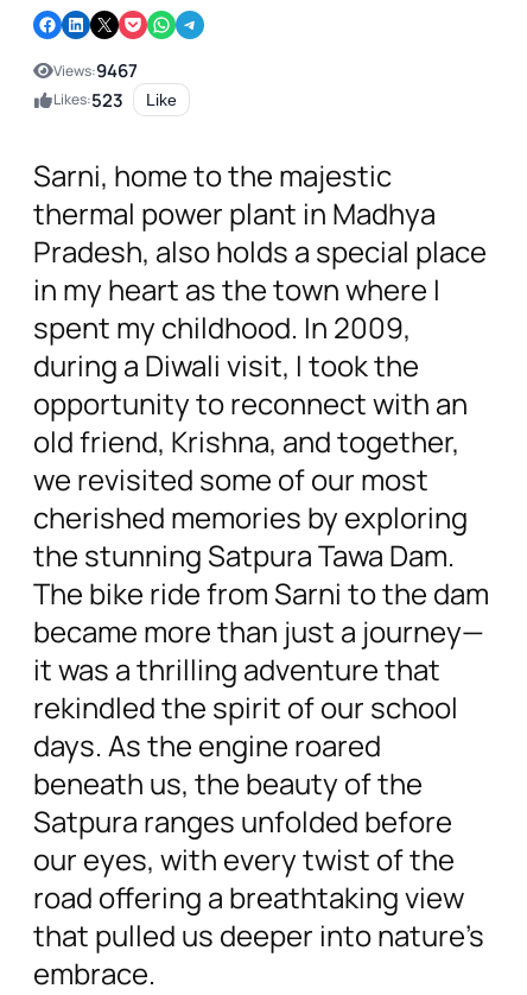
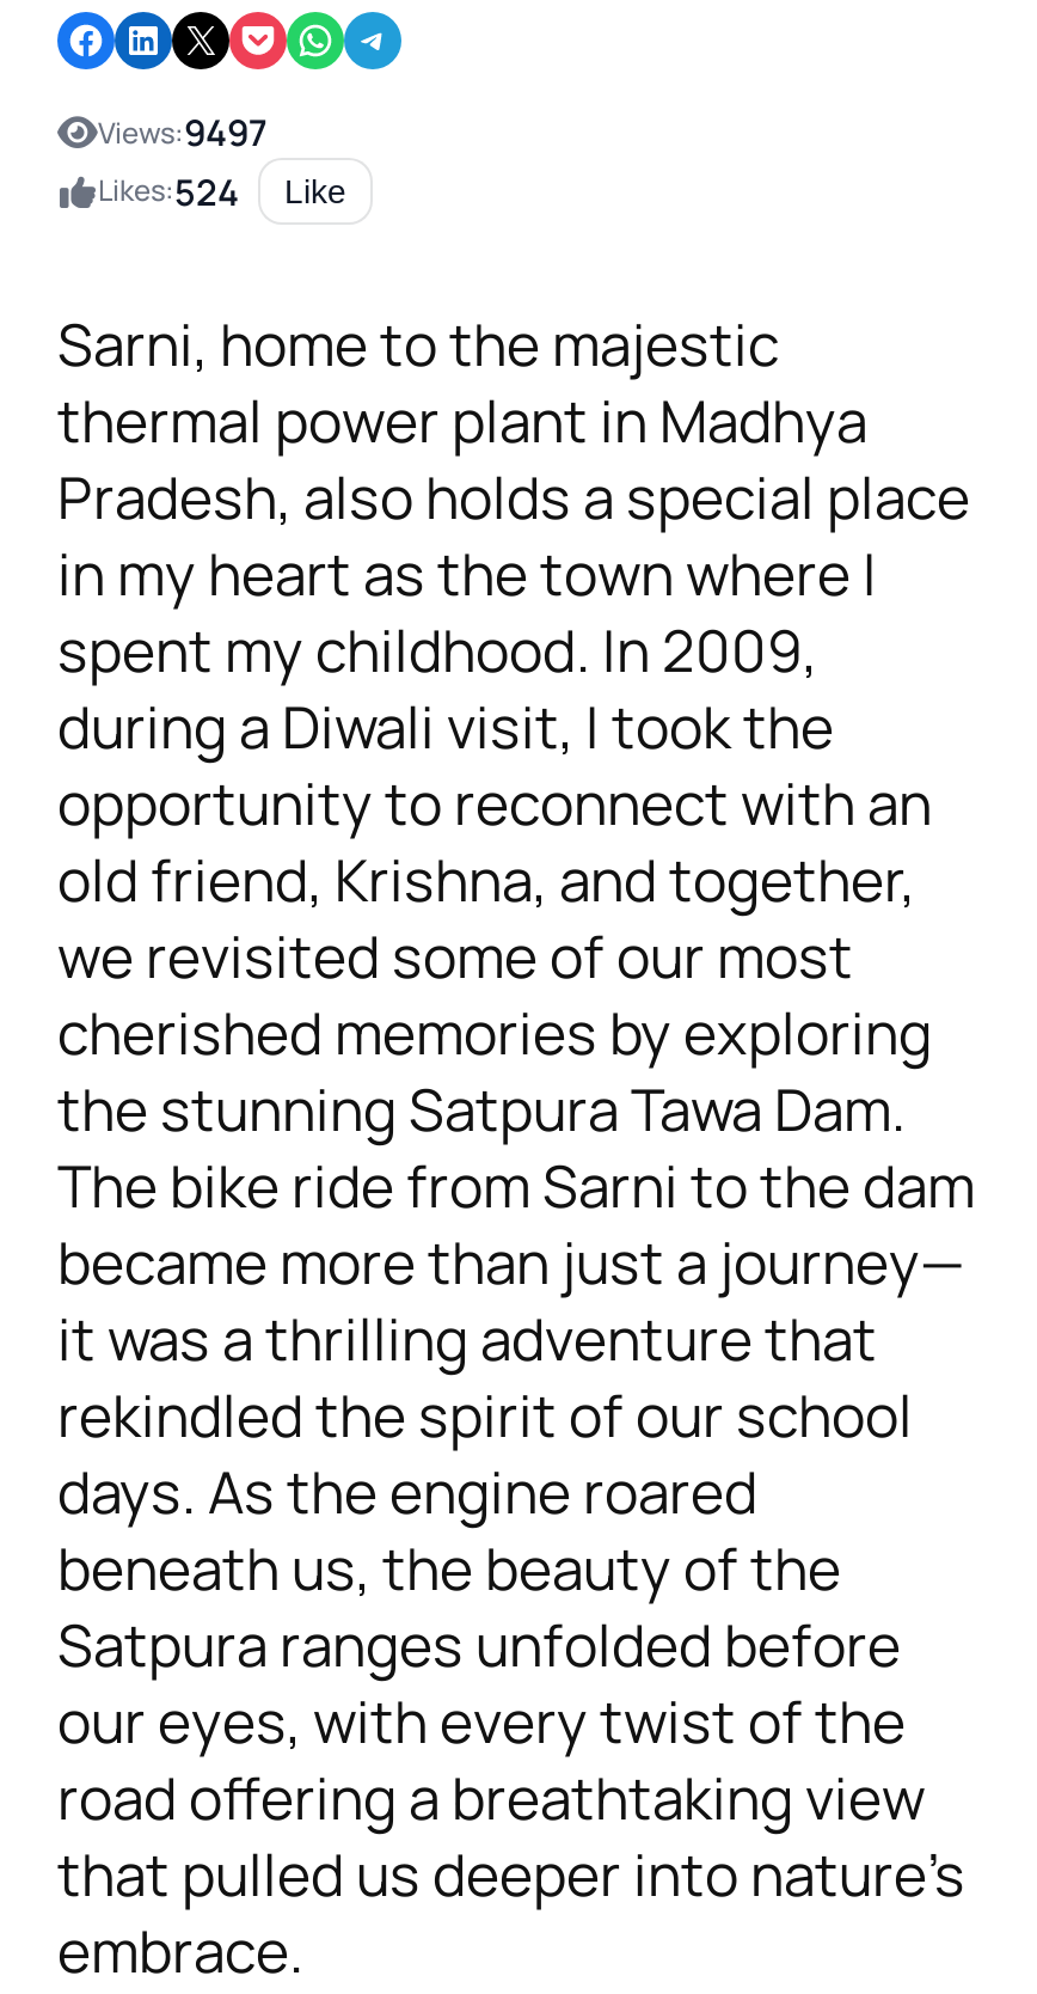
- Views:9467
+ Views:9497

- Likes:523 Like
+ Likes:524 Like
